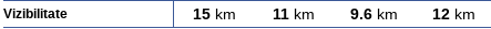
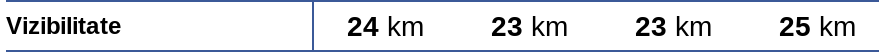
- 15 km
+ 24 km

- 11 km
+ 23 km

- 9.6 km
+ 23 km

- 12 km
+ 25 km
